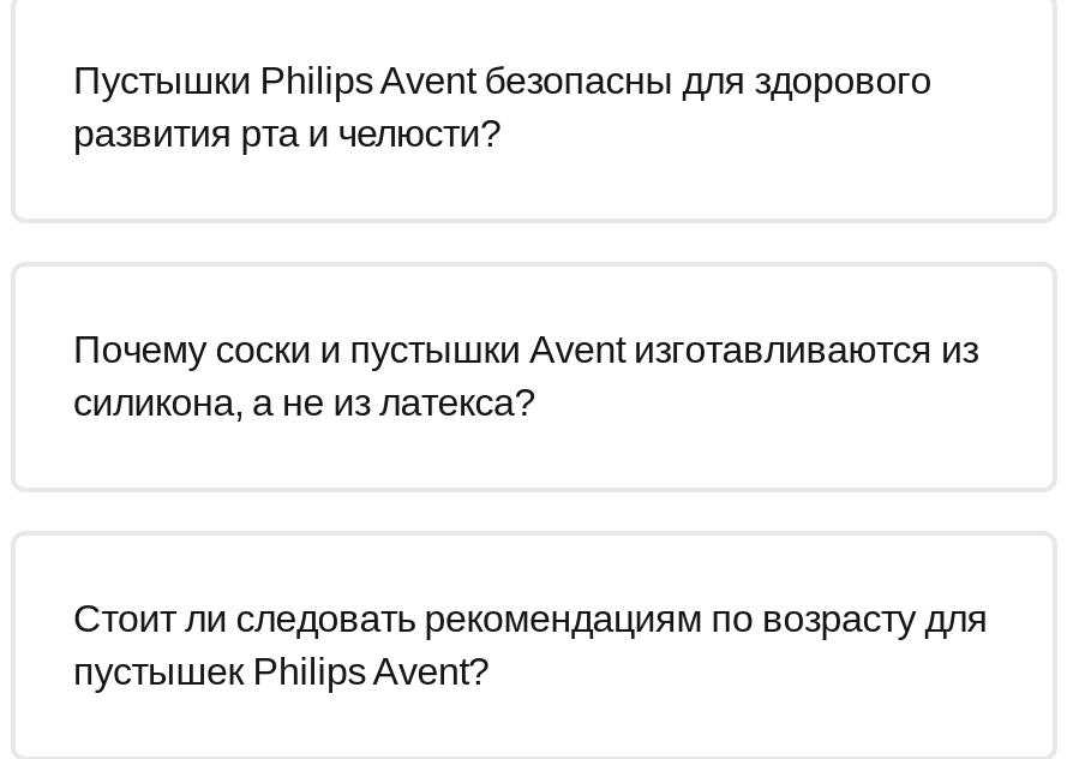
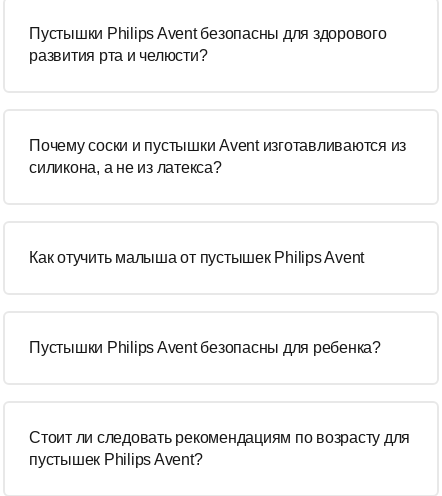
+ Как отучить малыша от пустышек Philips Avent

+ Пустышки Philips Avent безопасны для ребенка?
